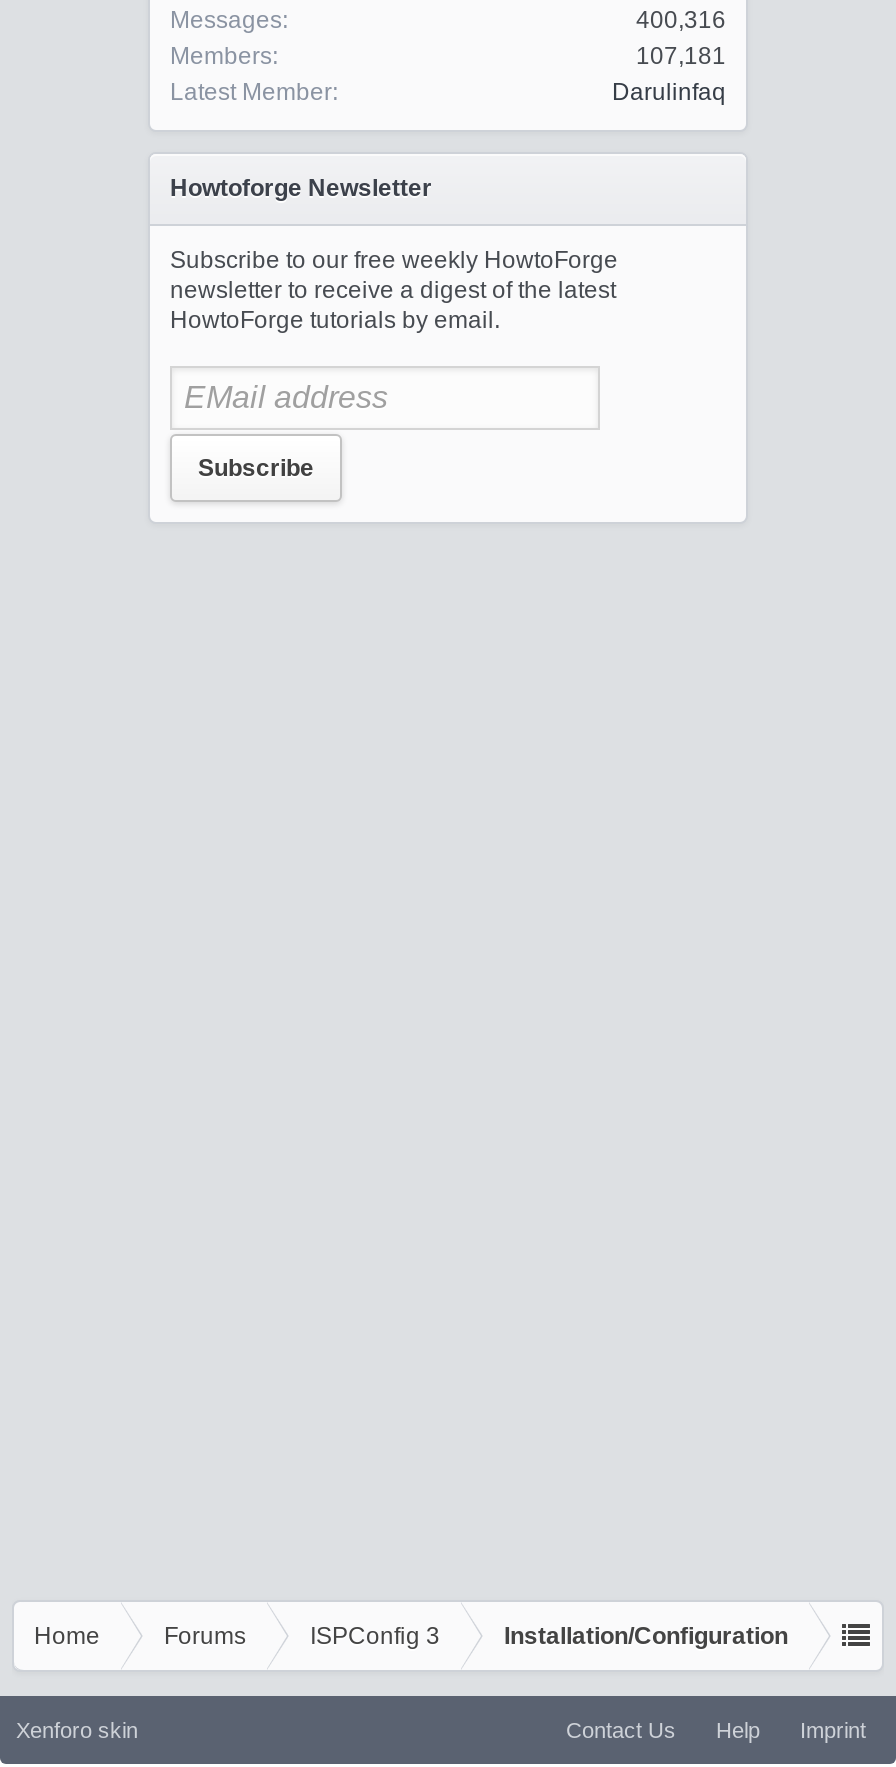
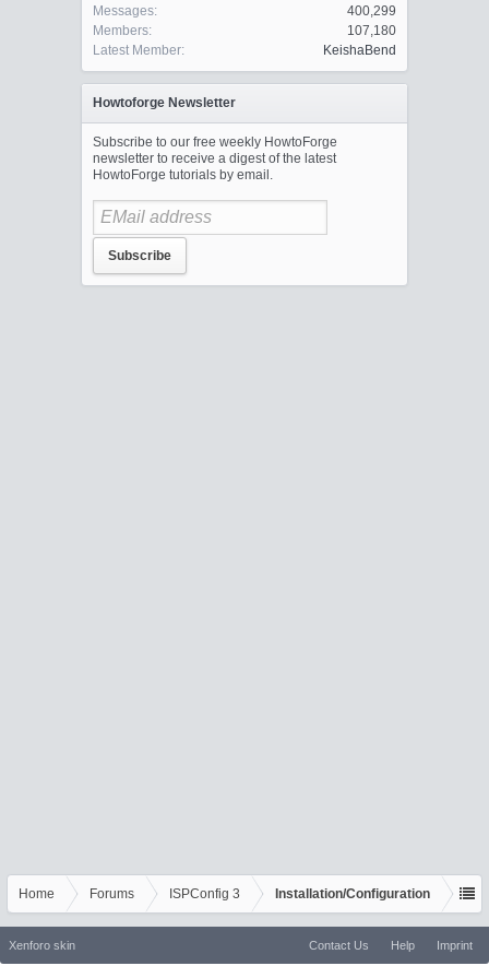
- 400,316
+ 400,299

- 107,181
+ 107,180

- Darulinfaq
+ KeishaBend
